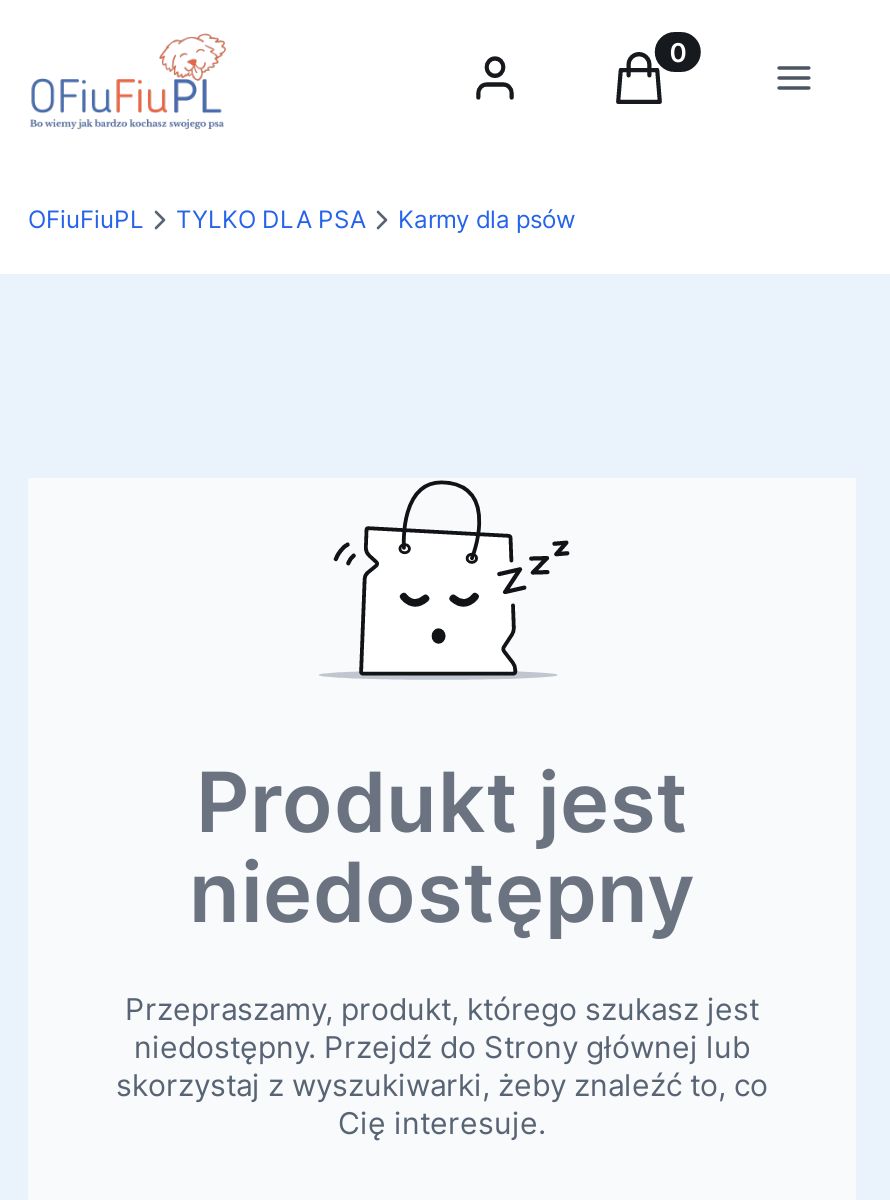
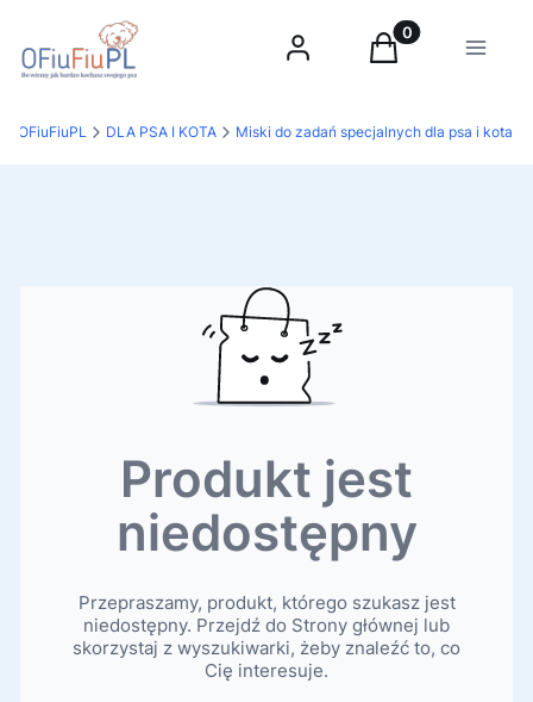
- TYLKO DLA PSA
- Karmy dla psów
+ DLA PSA I KOTA
+ Miski do zadań specjalnych dla psa i kota
